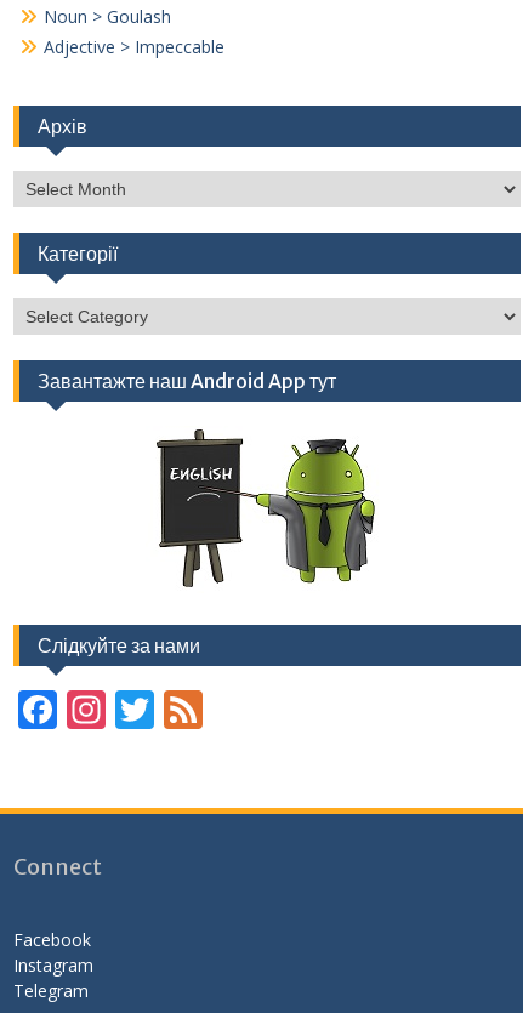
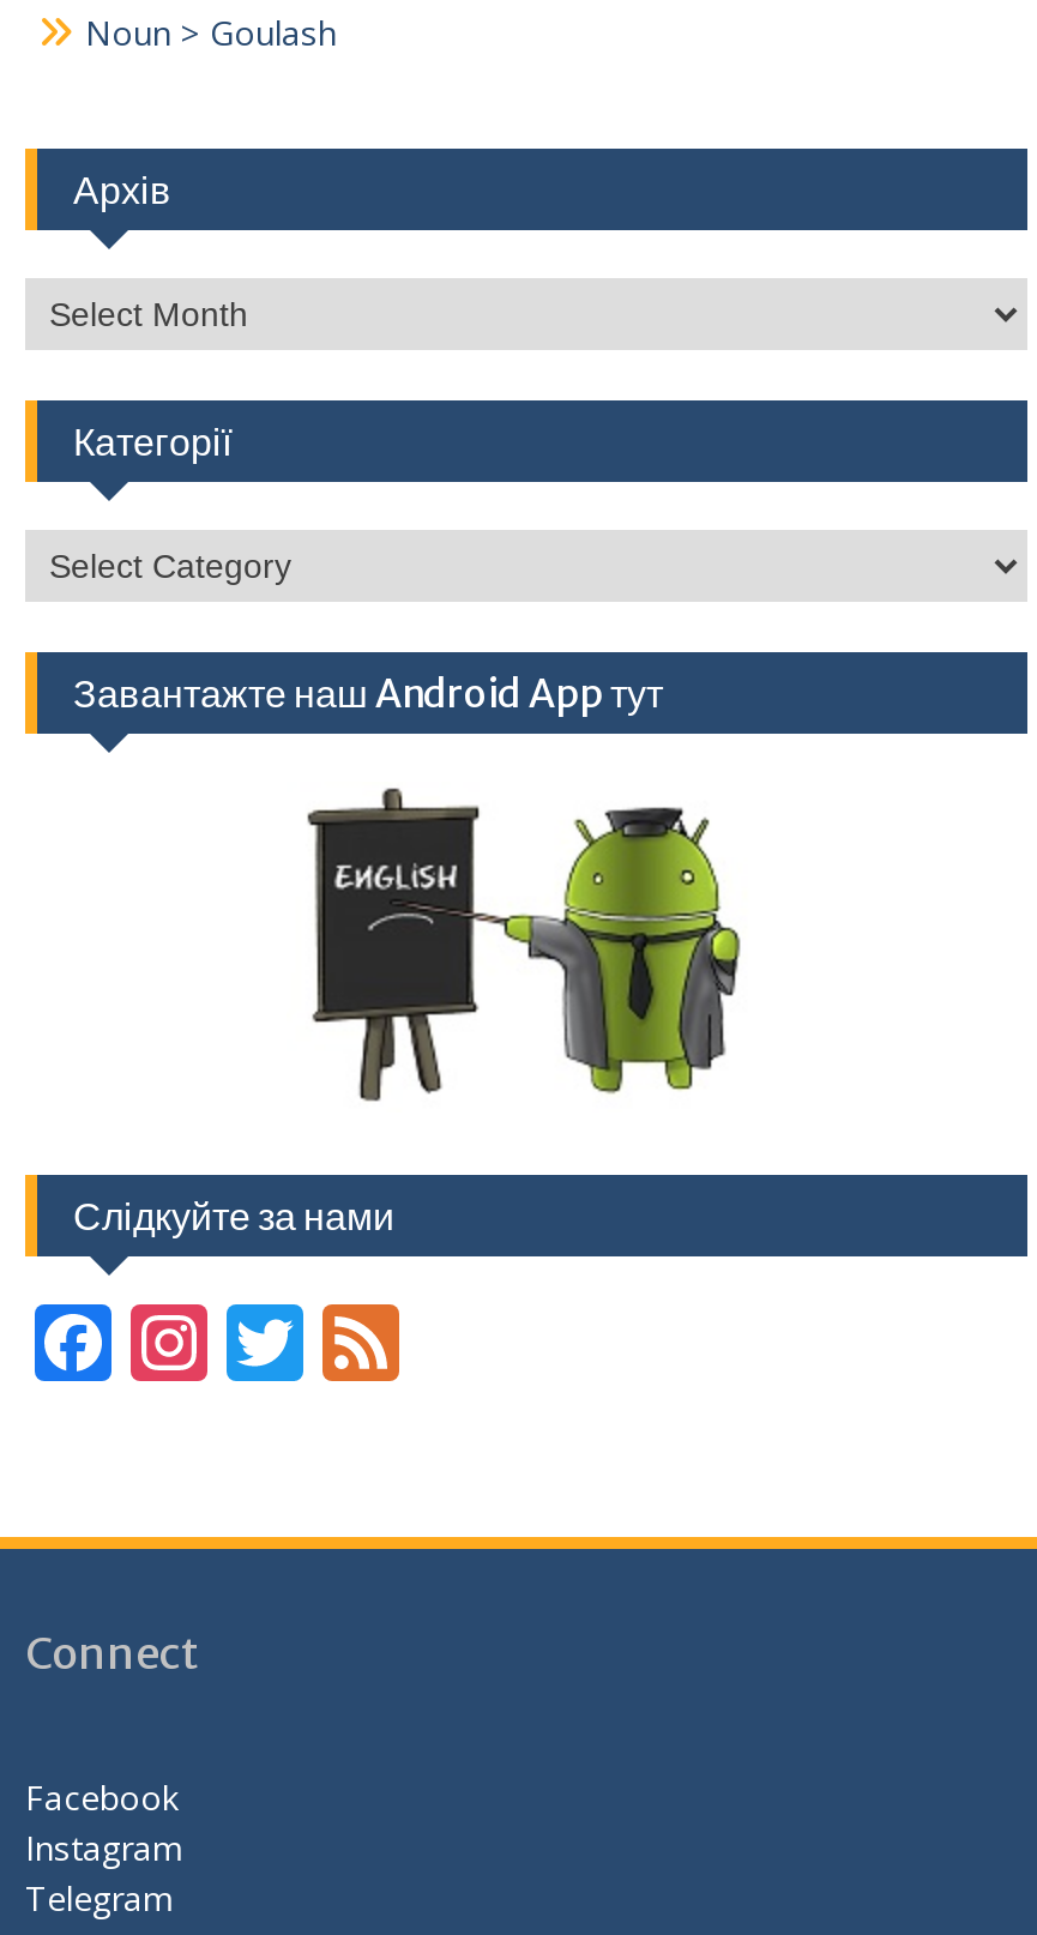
- Adjective > Impeccable
